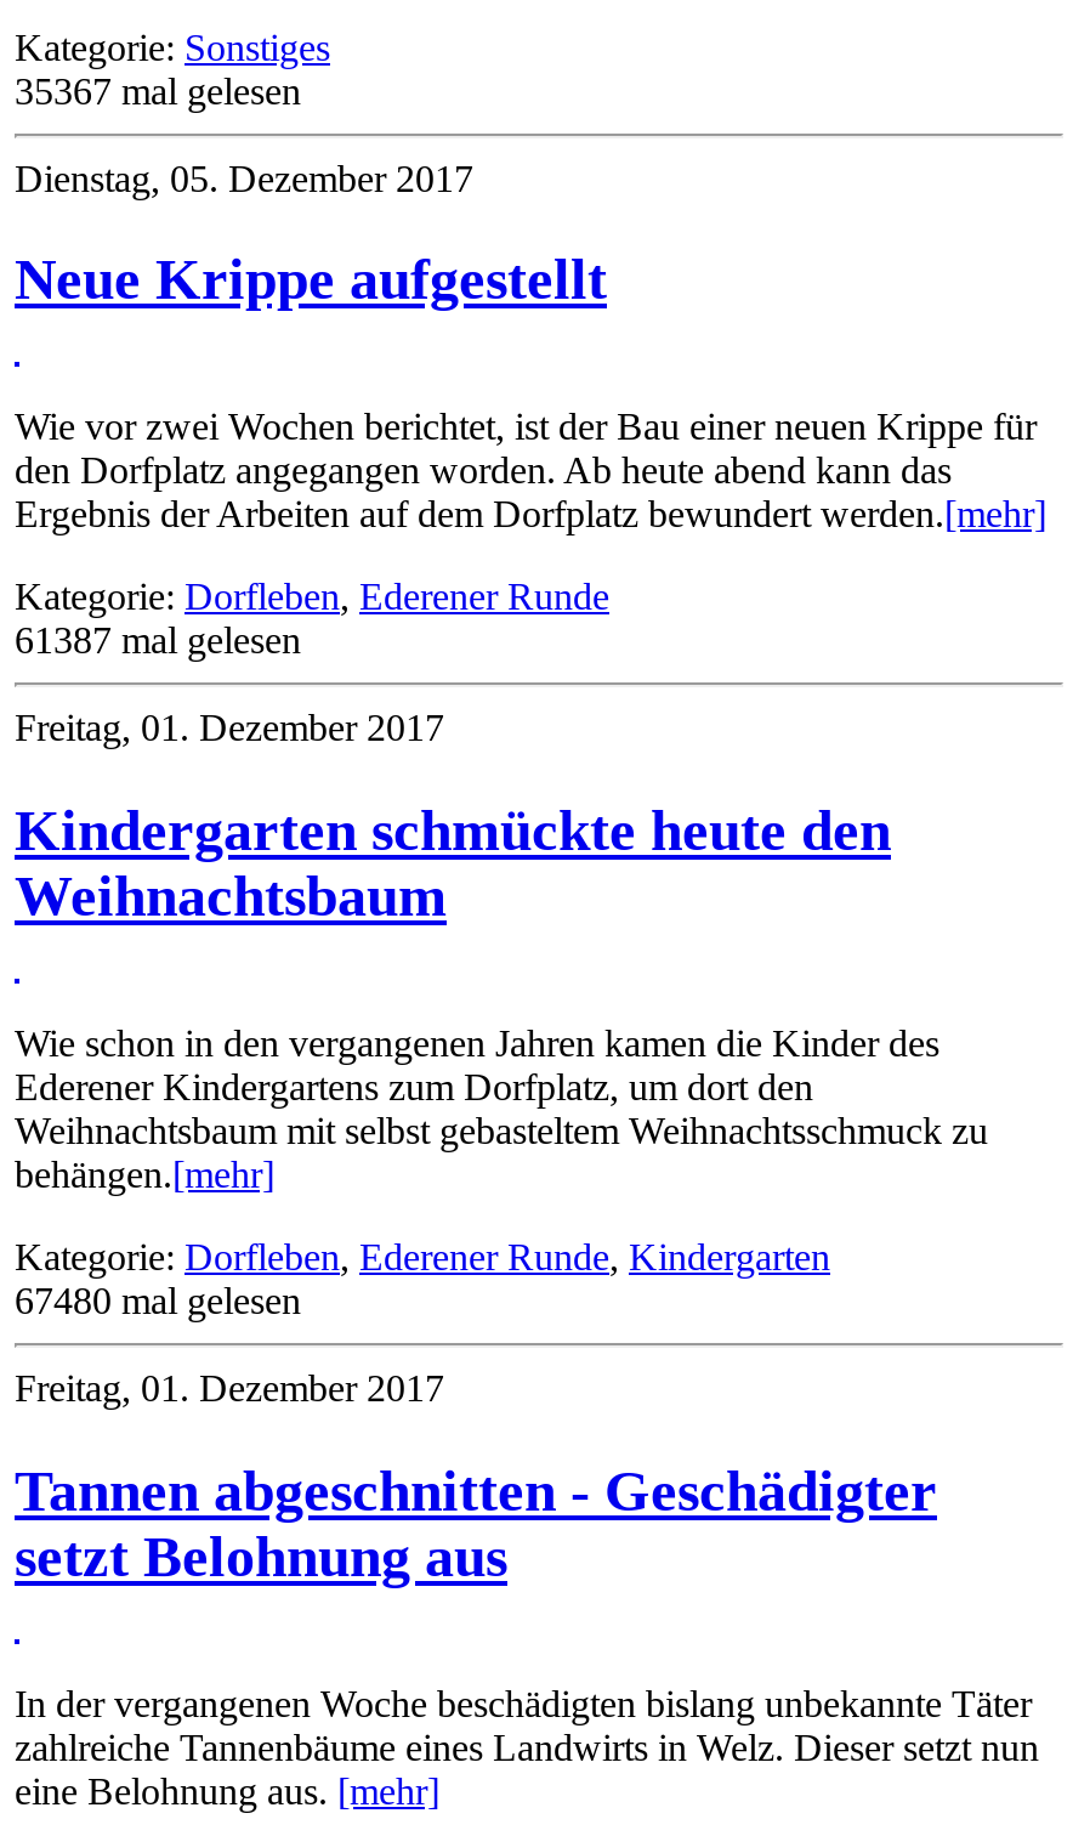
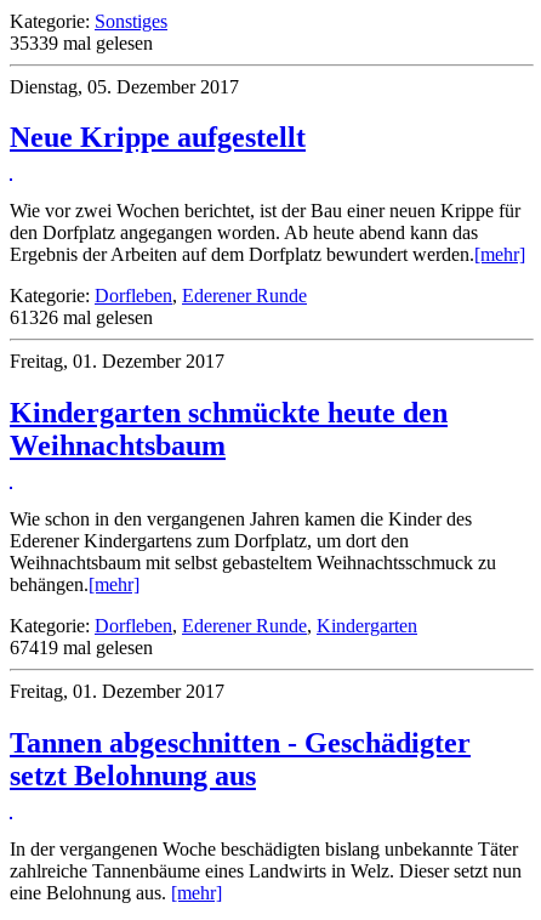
- 35367 mal gelesen
+ 35339 mal gelesen

- 61387 mal gelesen
+ 61326 mal gelesen

- 67480 mal gelesen
+ 67419 mal gelesen
